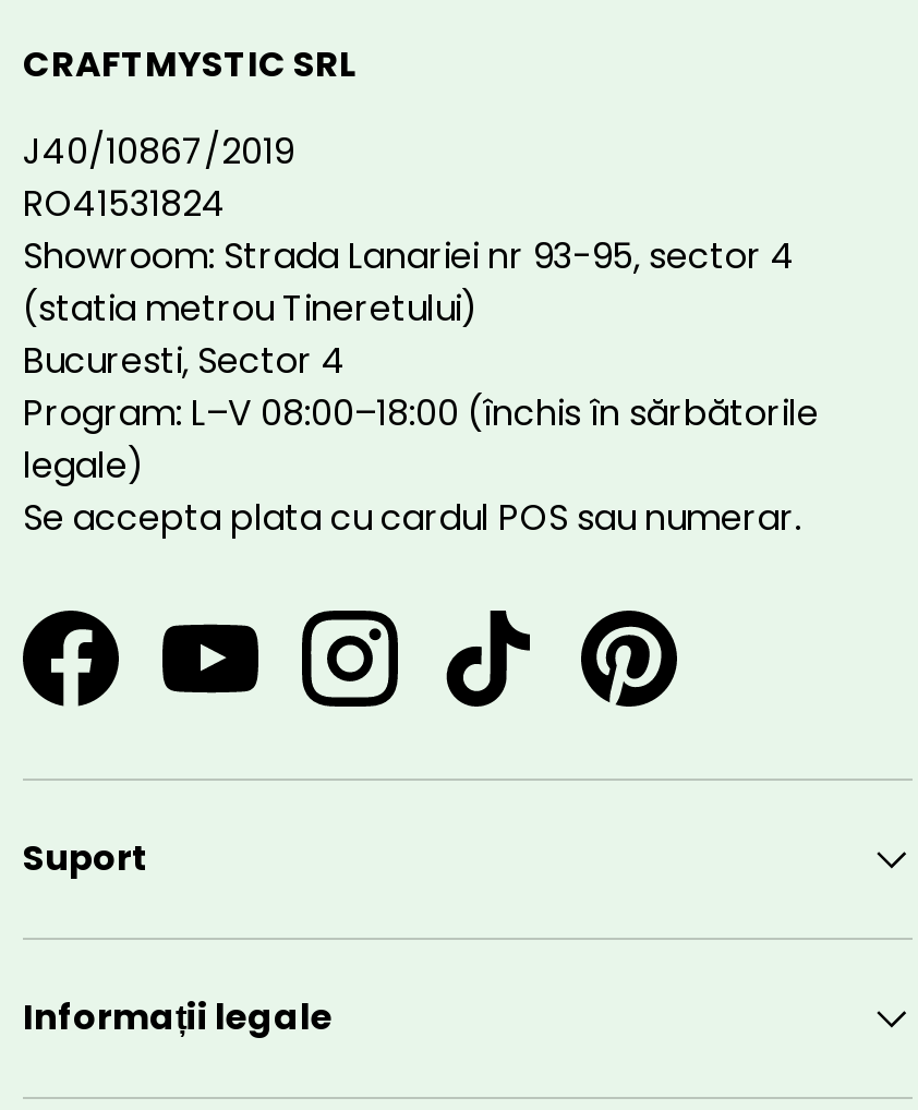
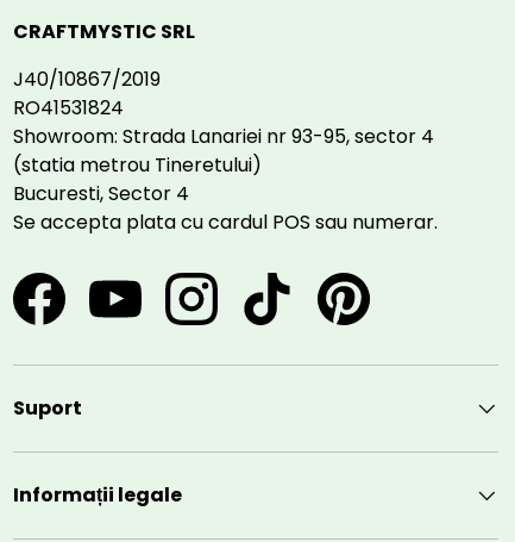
- Program: L–V 08:00–18:00 (închis în sărbătorile
- legale)
